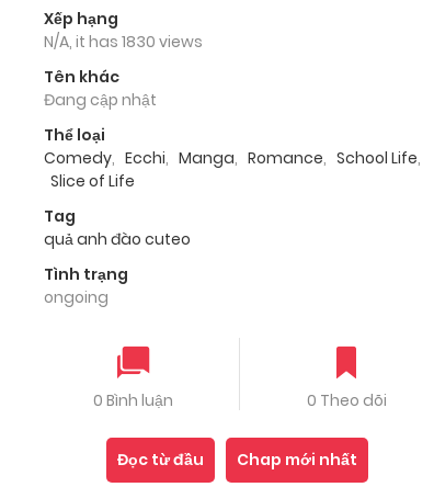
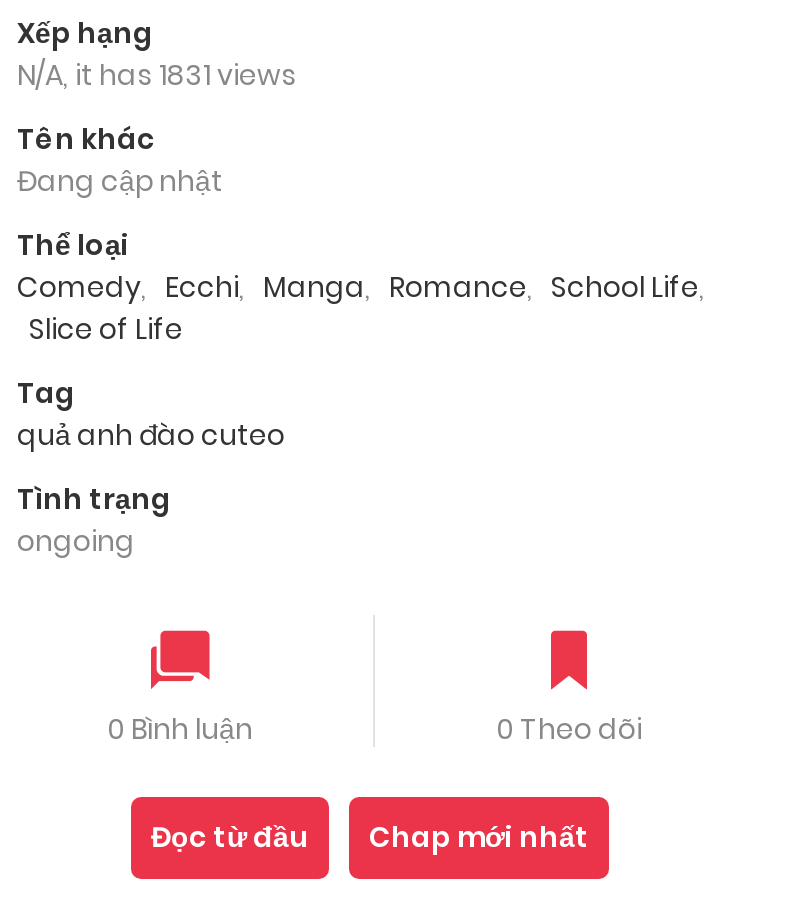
- N/A, it has 1830 views
+ N/A, it has 1831 views
